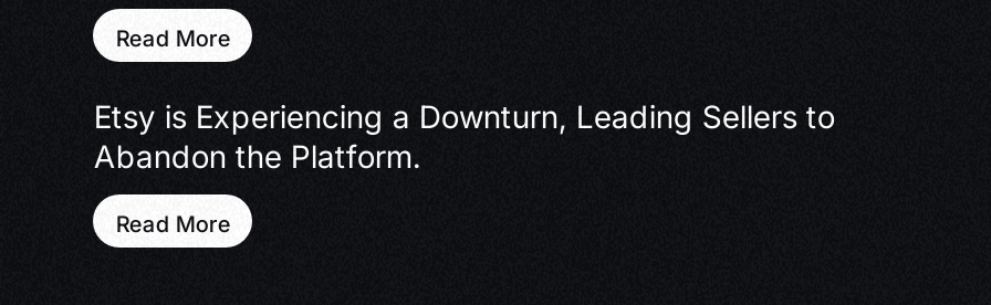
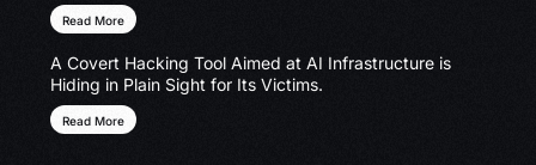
- Etsy is Experiencing a Downturn, Leading Sellers to
- Abandon the Platform.
+ A Covert Hacking Tool Aimed at AI Infrastructure is
+ Hiding in Plain Sight for Its Victims.
